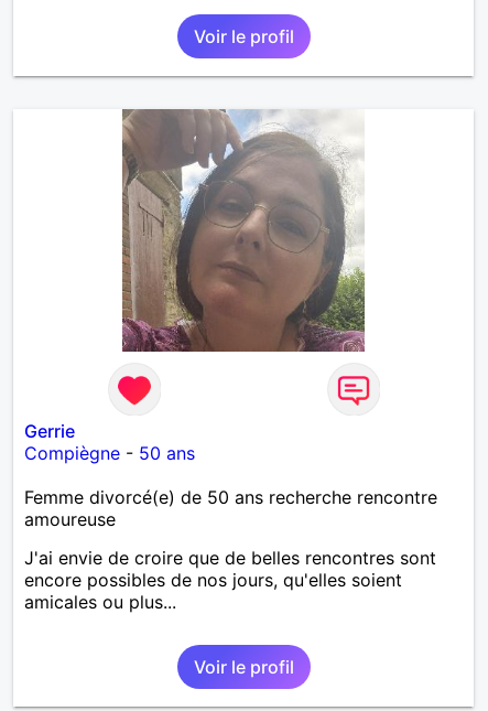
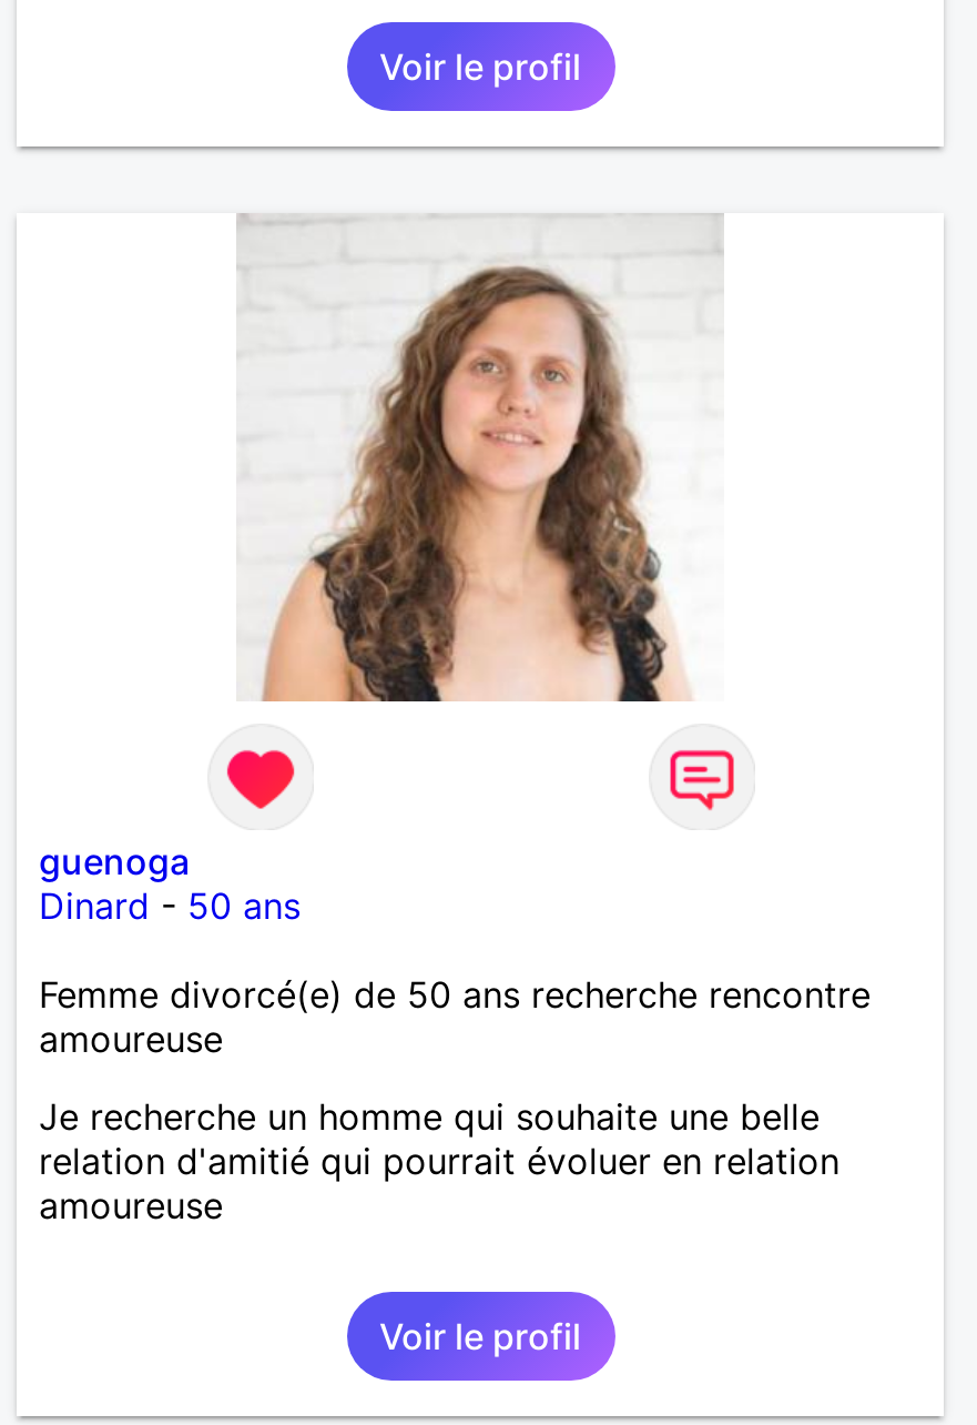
- [image]
+ [image]

- Gerrie
- Compiègne- 50 ans
+ guenoga
+ Dinard- 50 ans

- J'ai envie de croire que de belles rencontres sont
- encore possibles de nos jours, qu'elles soient
- amicales ou plus...
+ Je recherche un homme qui souhaite une belle
+ relation d'amitié qui pourrait évoluer en relation
+ amoureuse
